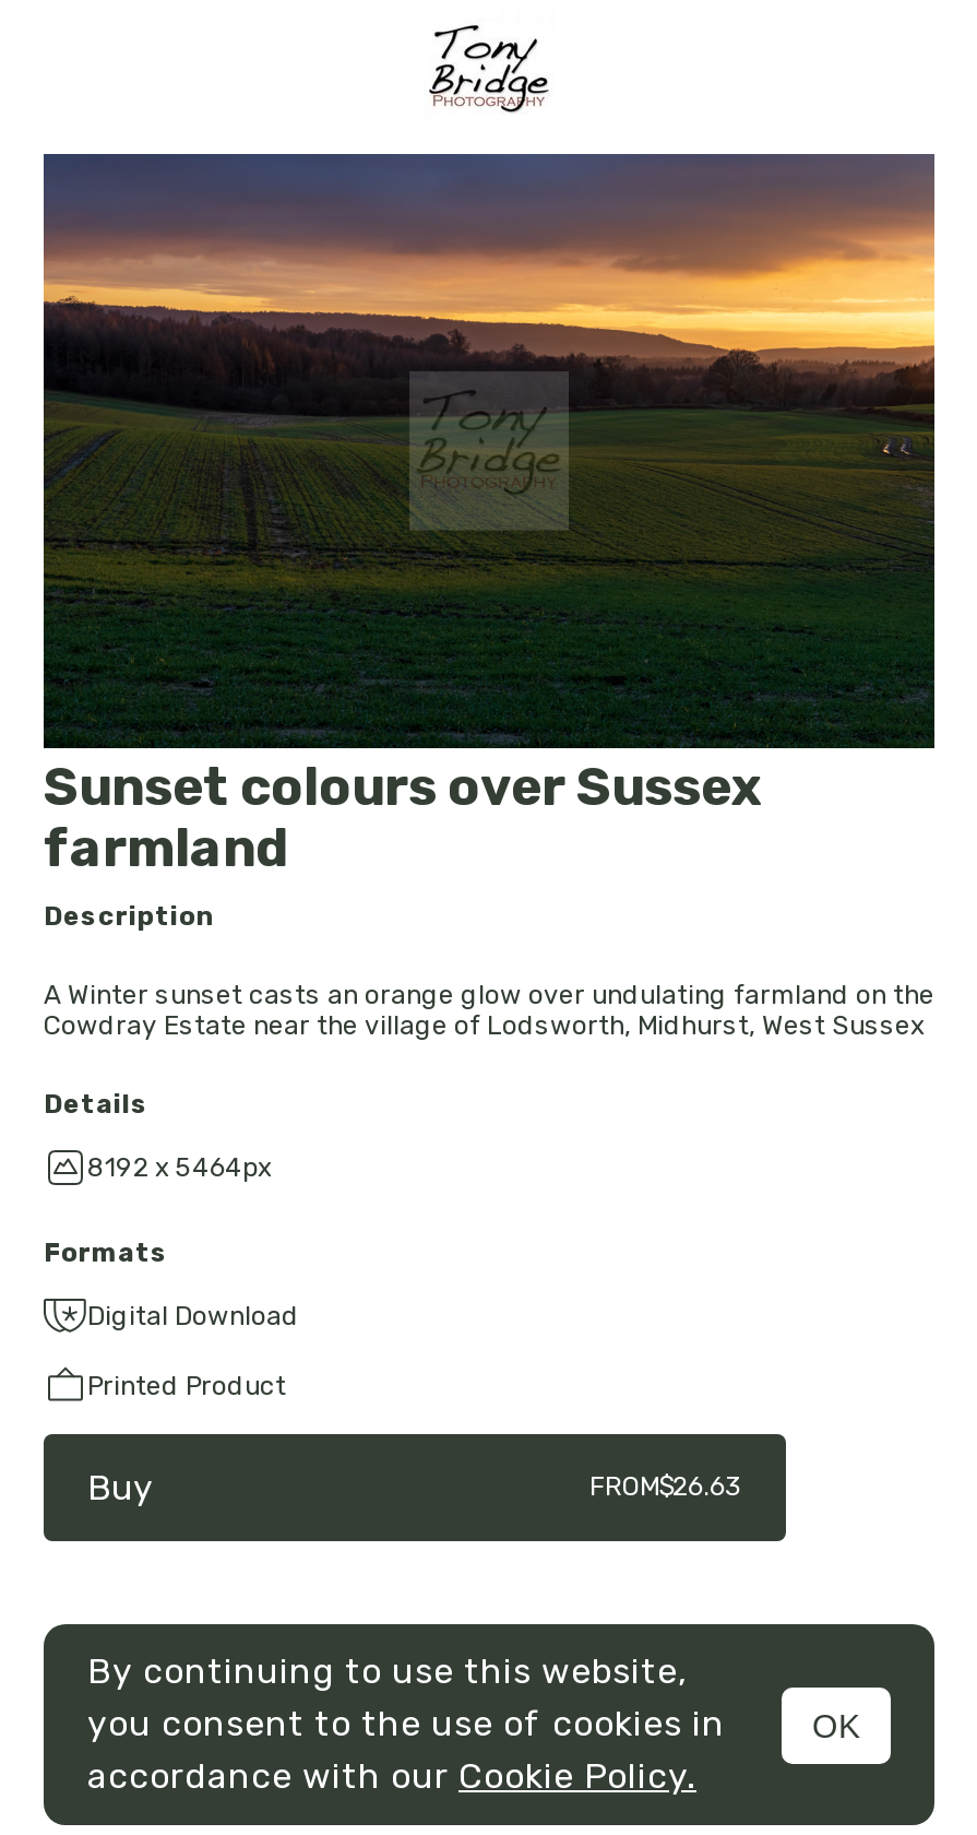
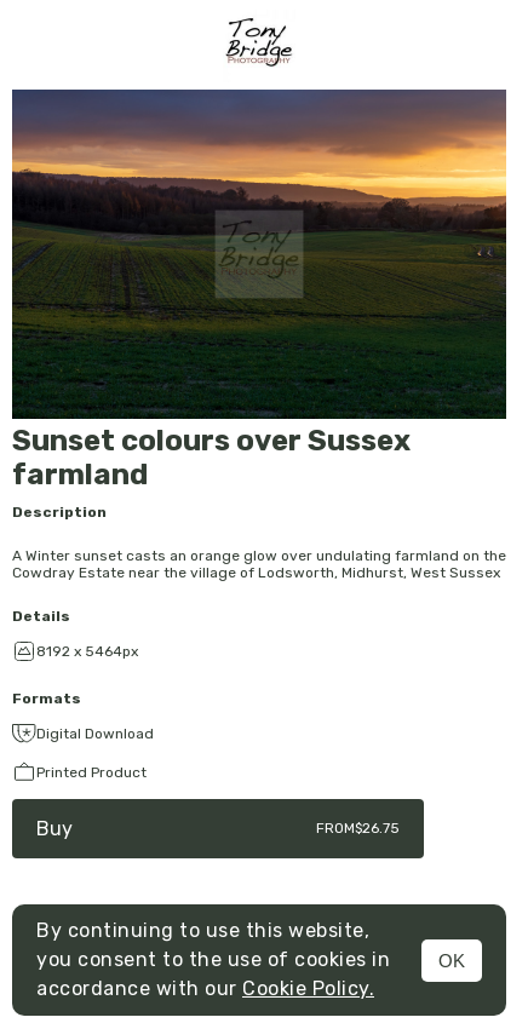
- FROM$26.63
+ FROM$26.75
